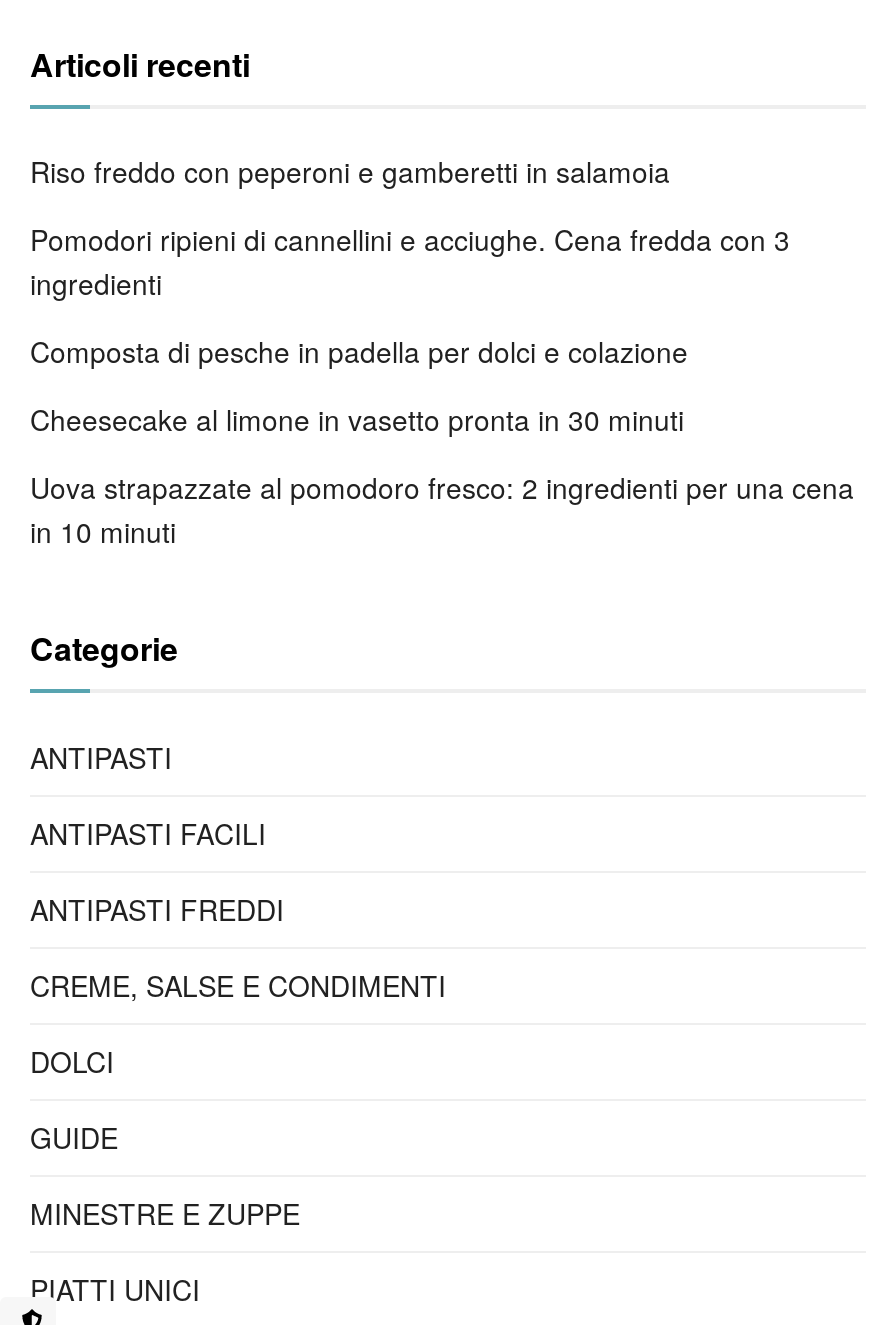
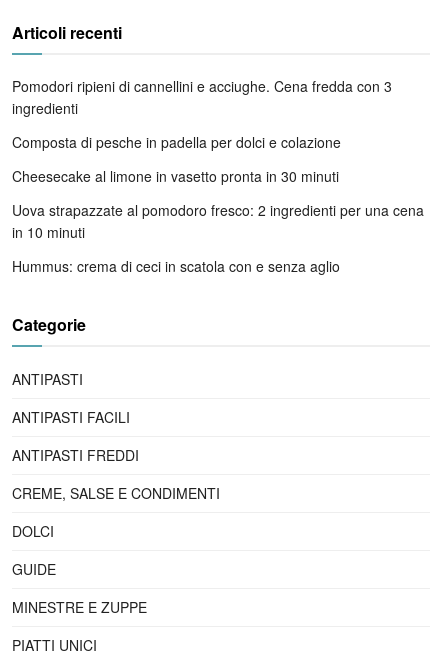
- Riso freddo con peperoni e gamberetti in salamoia

moved up: Pomodori ripieni di cannellini e acciughe. Cena fredda con 3 | ingredienti | Composta di pesche in padella per dolci e colazione | Cheesecake al limone in vasetto pronta in 30 minuti | Uova strapazzate al pomodoro fresco: 2 ingredienti per una cena | in 10 minuti

+ Hummus: crema di ceci in scatola con e senza aglio
